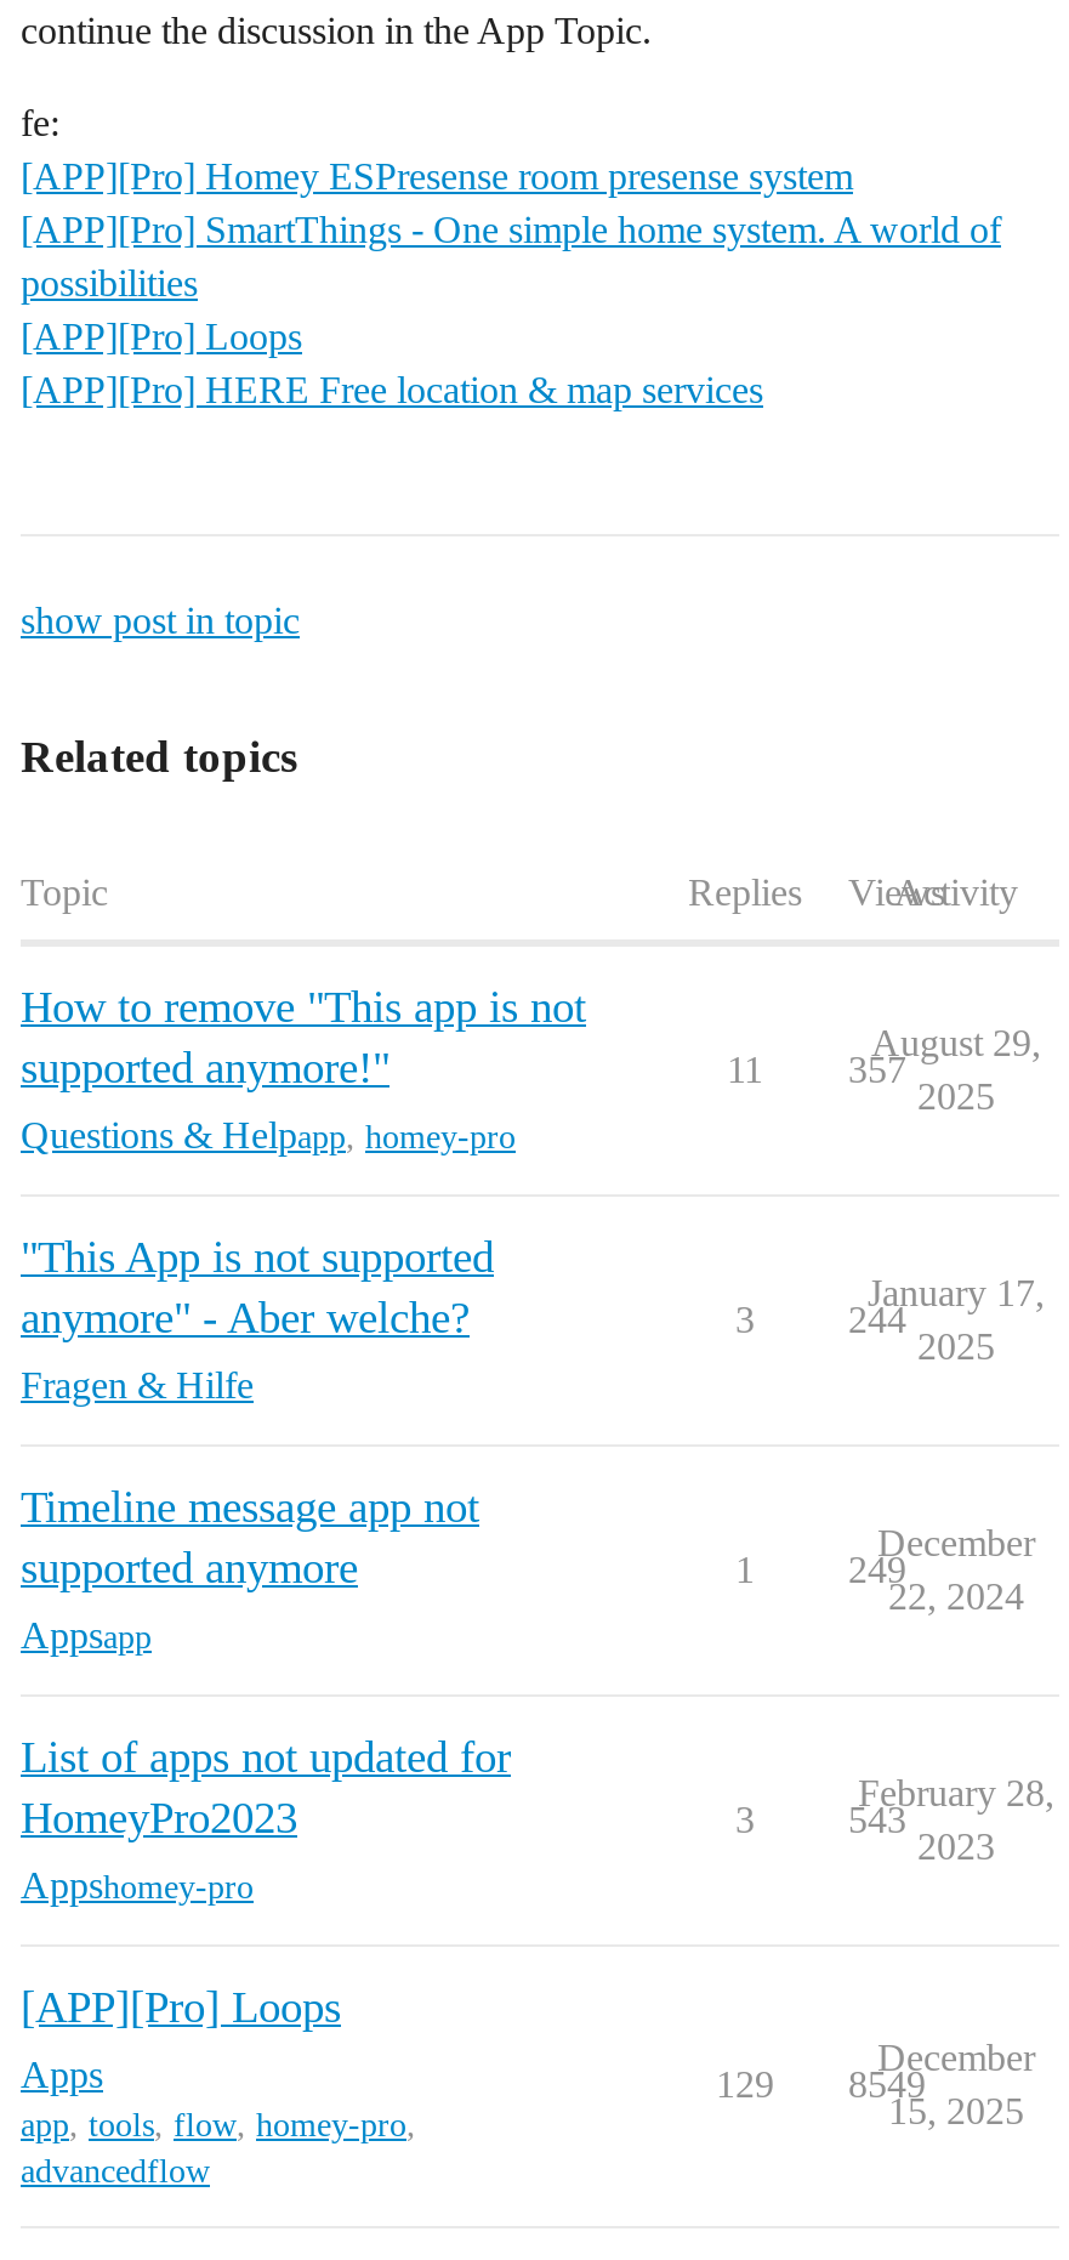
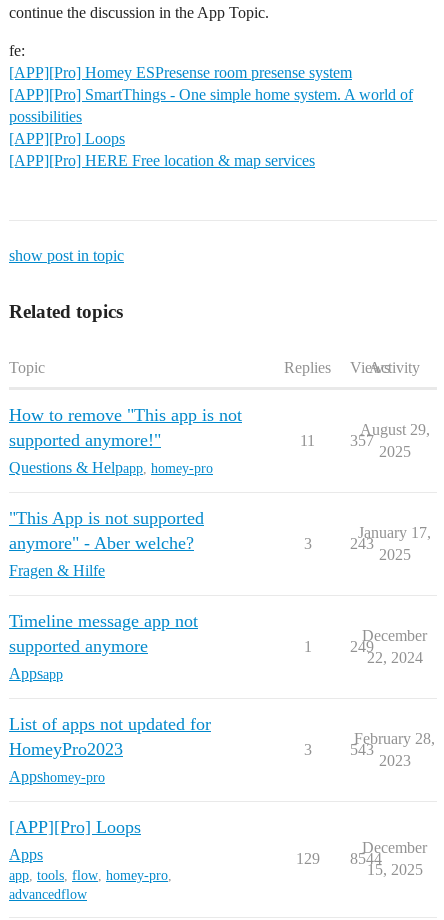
- 244
+ 243

- 129 8549
+ 129 8544
